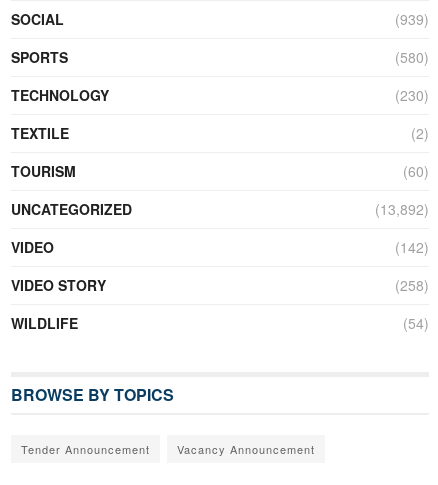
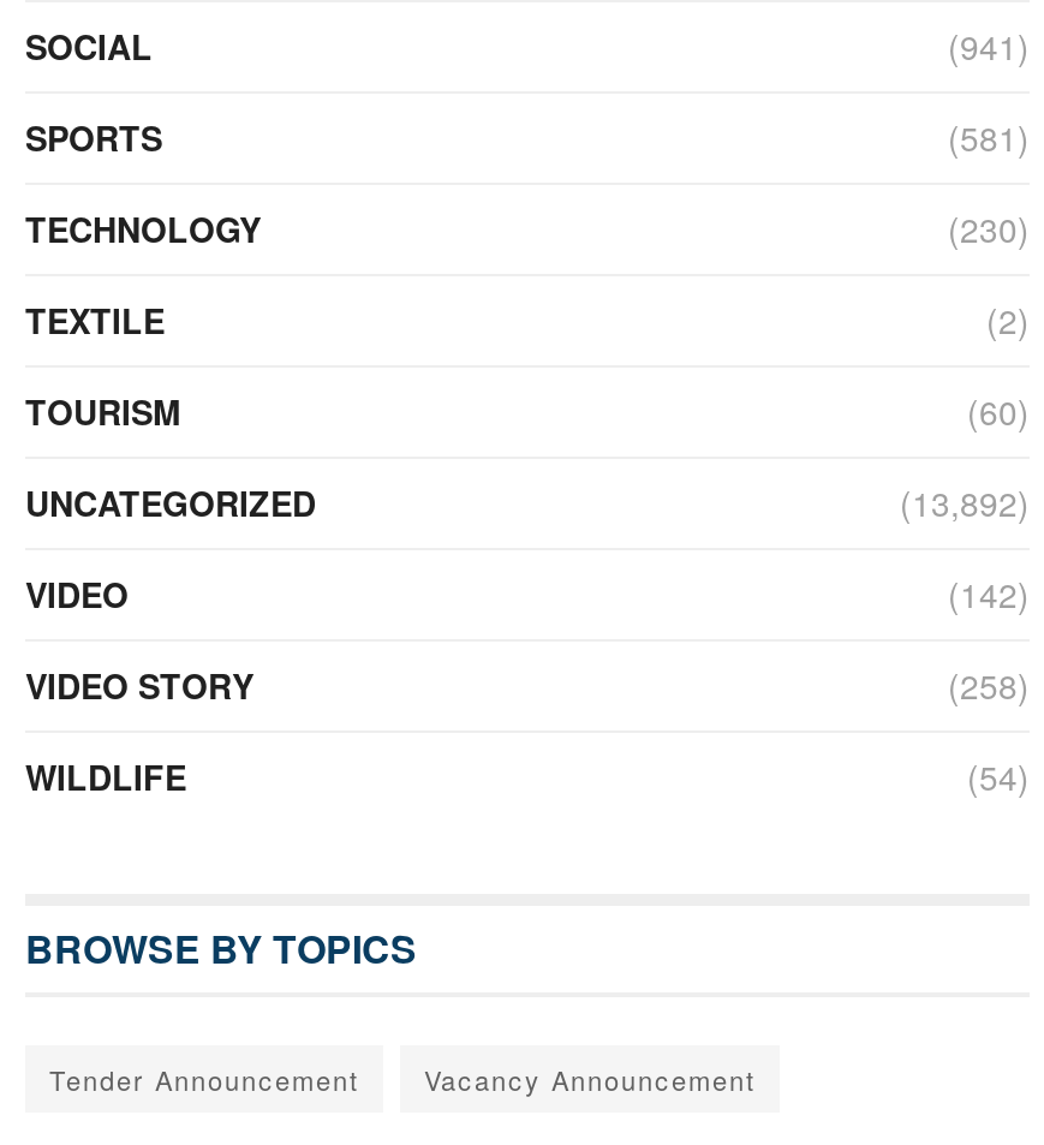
- (939)
+ (941)

- (580)
+ (581)
